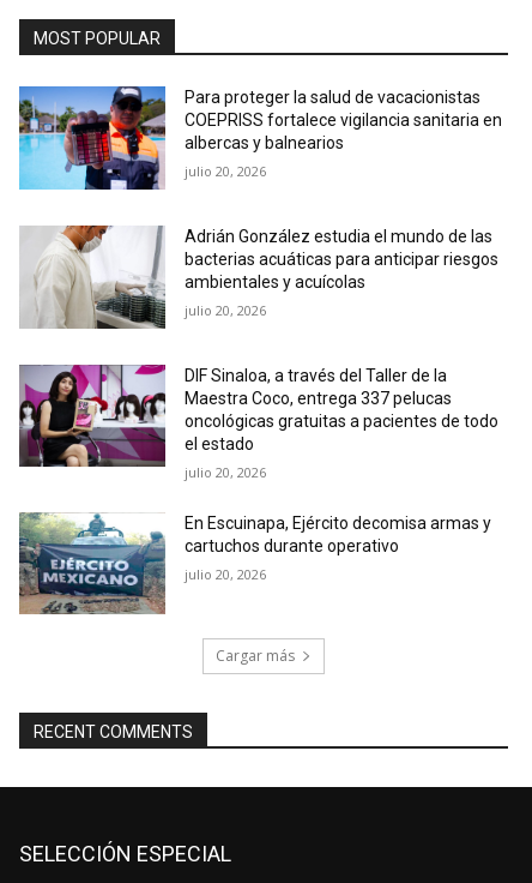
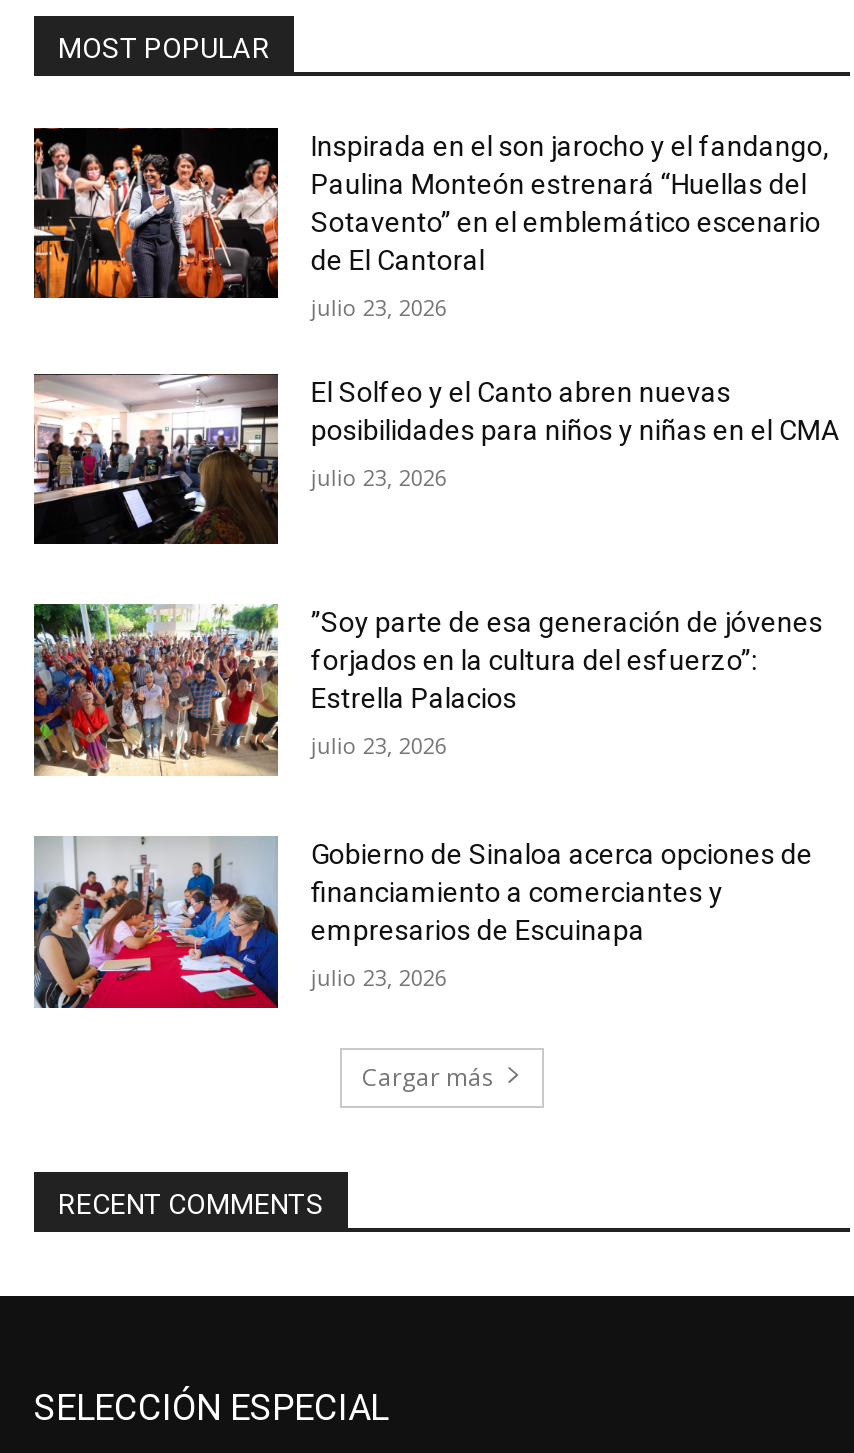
- [image]
- Para proteger la salud de vacacionistas
- COEPRISS fortalece vigilancia sanitaria en
- albercas y balnearios
+ [image]
+ Inspirada en el son jarocho y el fandango,
+ Paulina Monteón estrenará “Huellas del
+ Sotavento” en el emblemático escenario
+ de El Cantoral

- julio 20, 2026
+ julio 23, 2026

- [image]
- Adrián González estudia el mundo de las
- bacterias acuáticas para anticipar riesgos
- ambientales y acuícolas
+ [image]
+ El Solfeo y el Canto abren nuevas
+ posibilidades para niños y niñas en el CMA

- julio 20, 2026
+ julio 23, 2026

- [image]
- DIF Sinaloa, a través del Taller de la
- Maestra Coco, entrega 337 pelucas
- oncológicas gratuitas a pacientes de todo
- el estado
+ [image]
+ ”Soy parte de esa generación de jóvenes
+ forjados en la cultura del esfuerzo”:
+ Estrella Palacios

- julio 20, 2026
+ julio 23, 2026

- [image]
- En Escuinapa, Ejército decomisa armas y
- cartuchos durante operativo
+ [image]
+ Gobierno de Sinaloa acerca opciones de
+ financiamiento a comerciantes y
+ empresarios de Escuinapa

- julio 20, 2026
+ julio 23, 2026
